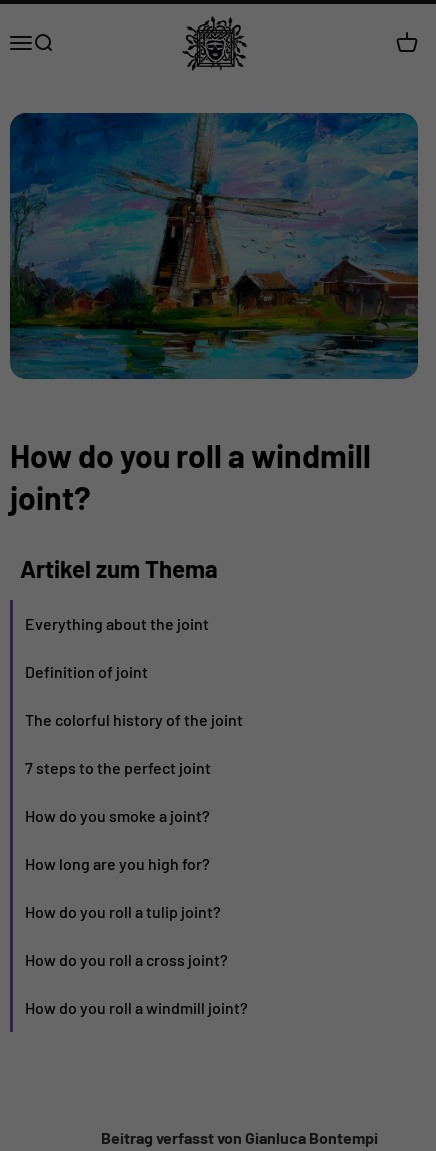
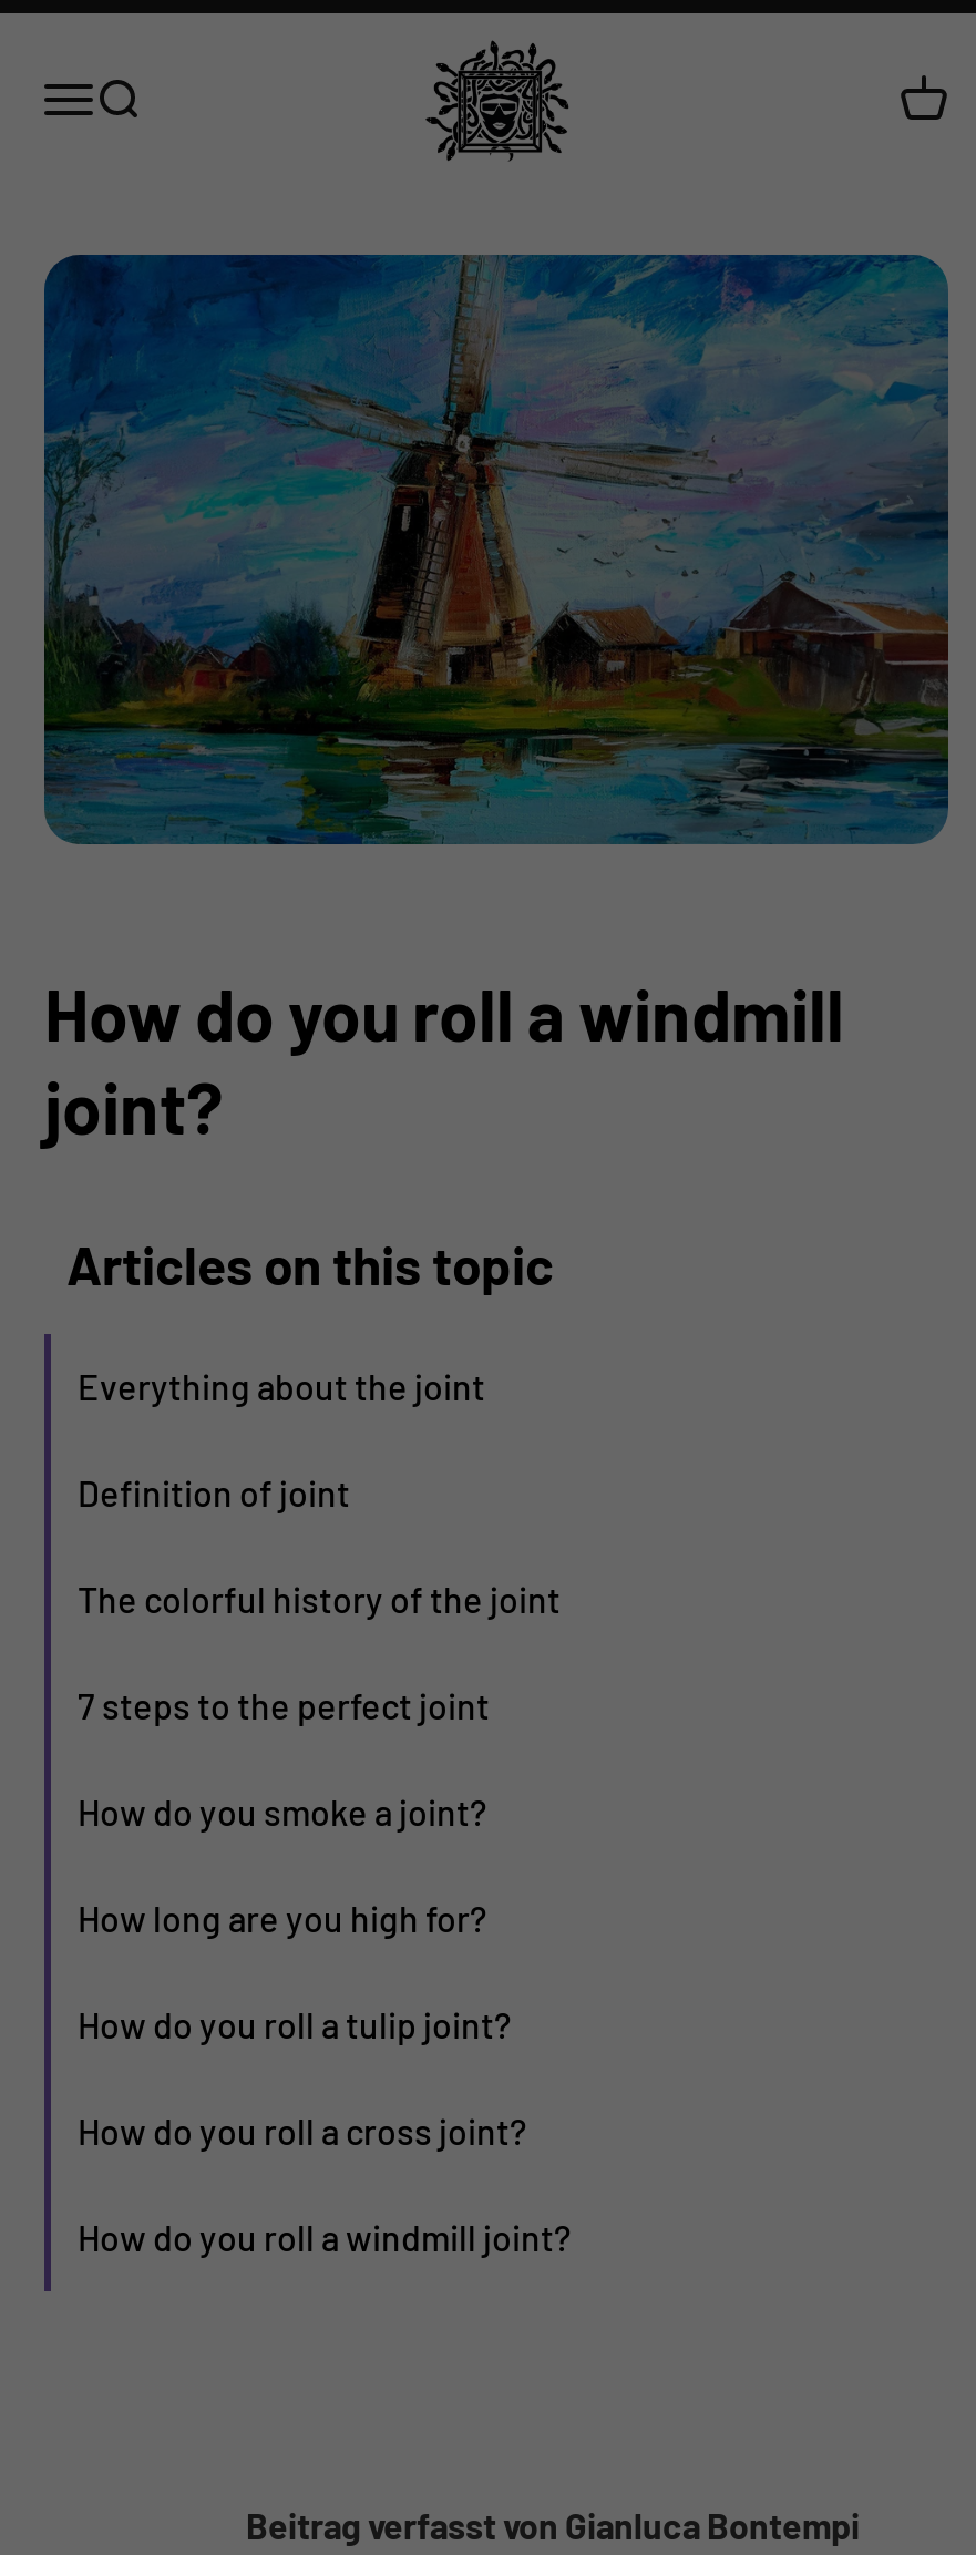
- Artikel zum Thema
+ Articles on this topic
